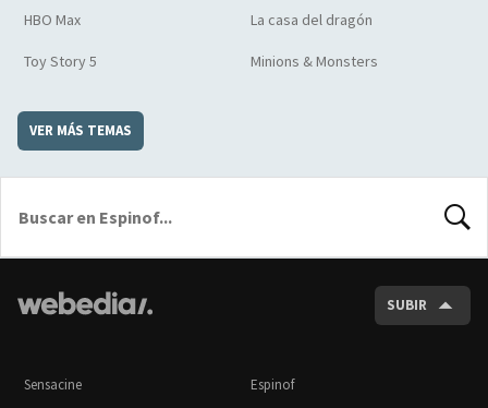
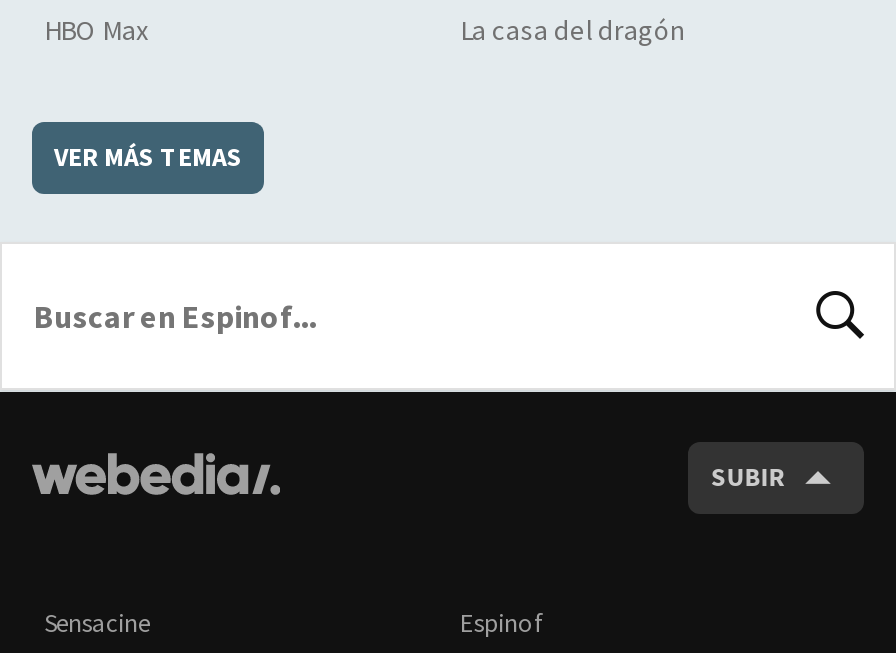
- Toy Story 5
- Minions & Monsters
